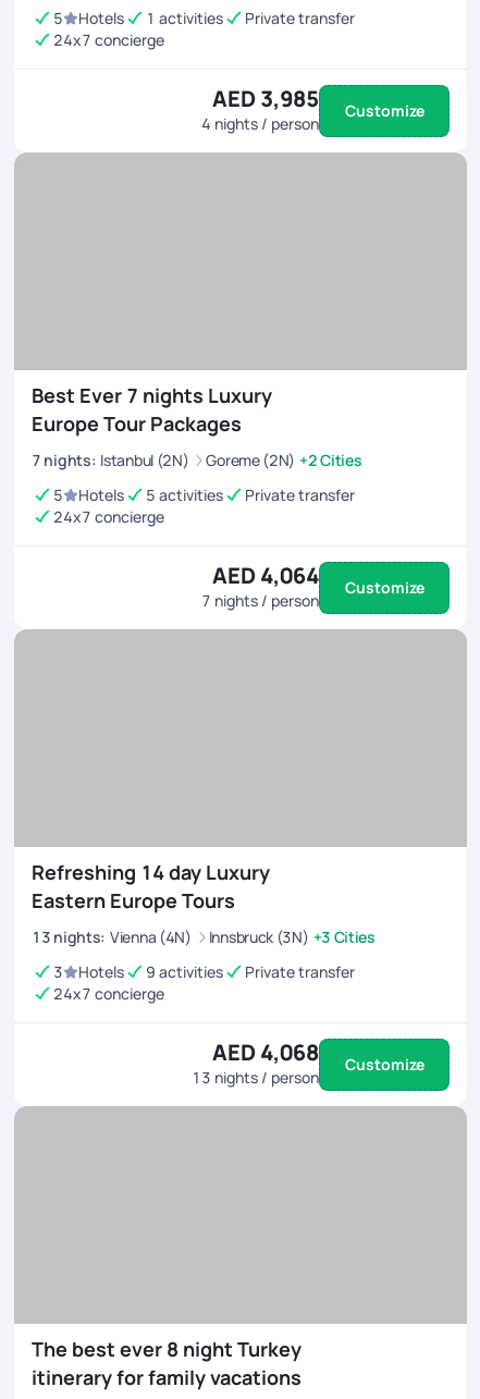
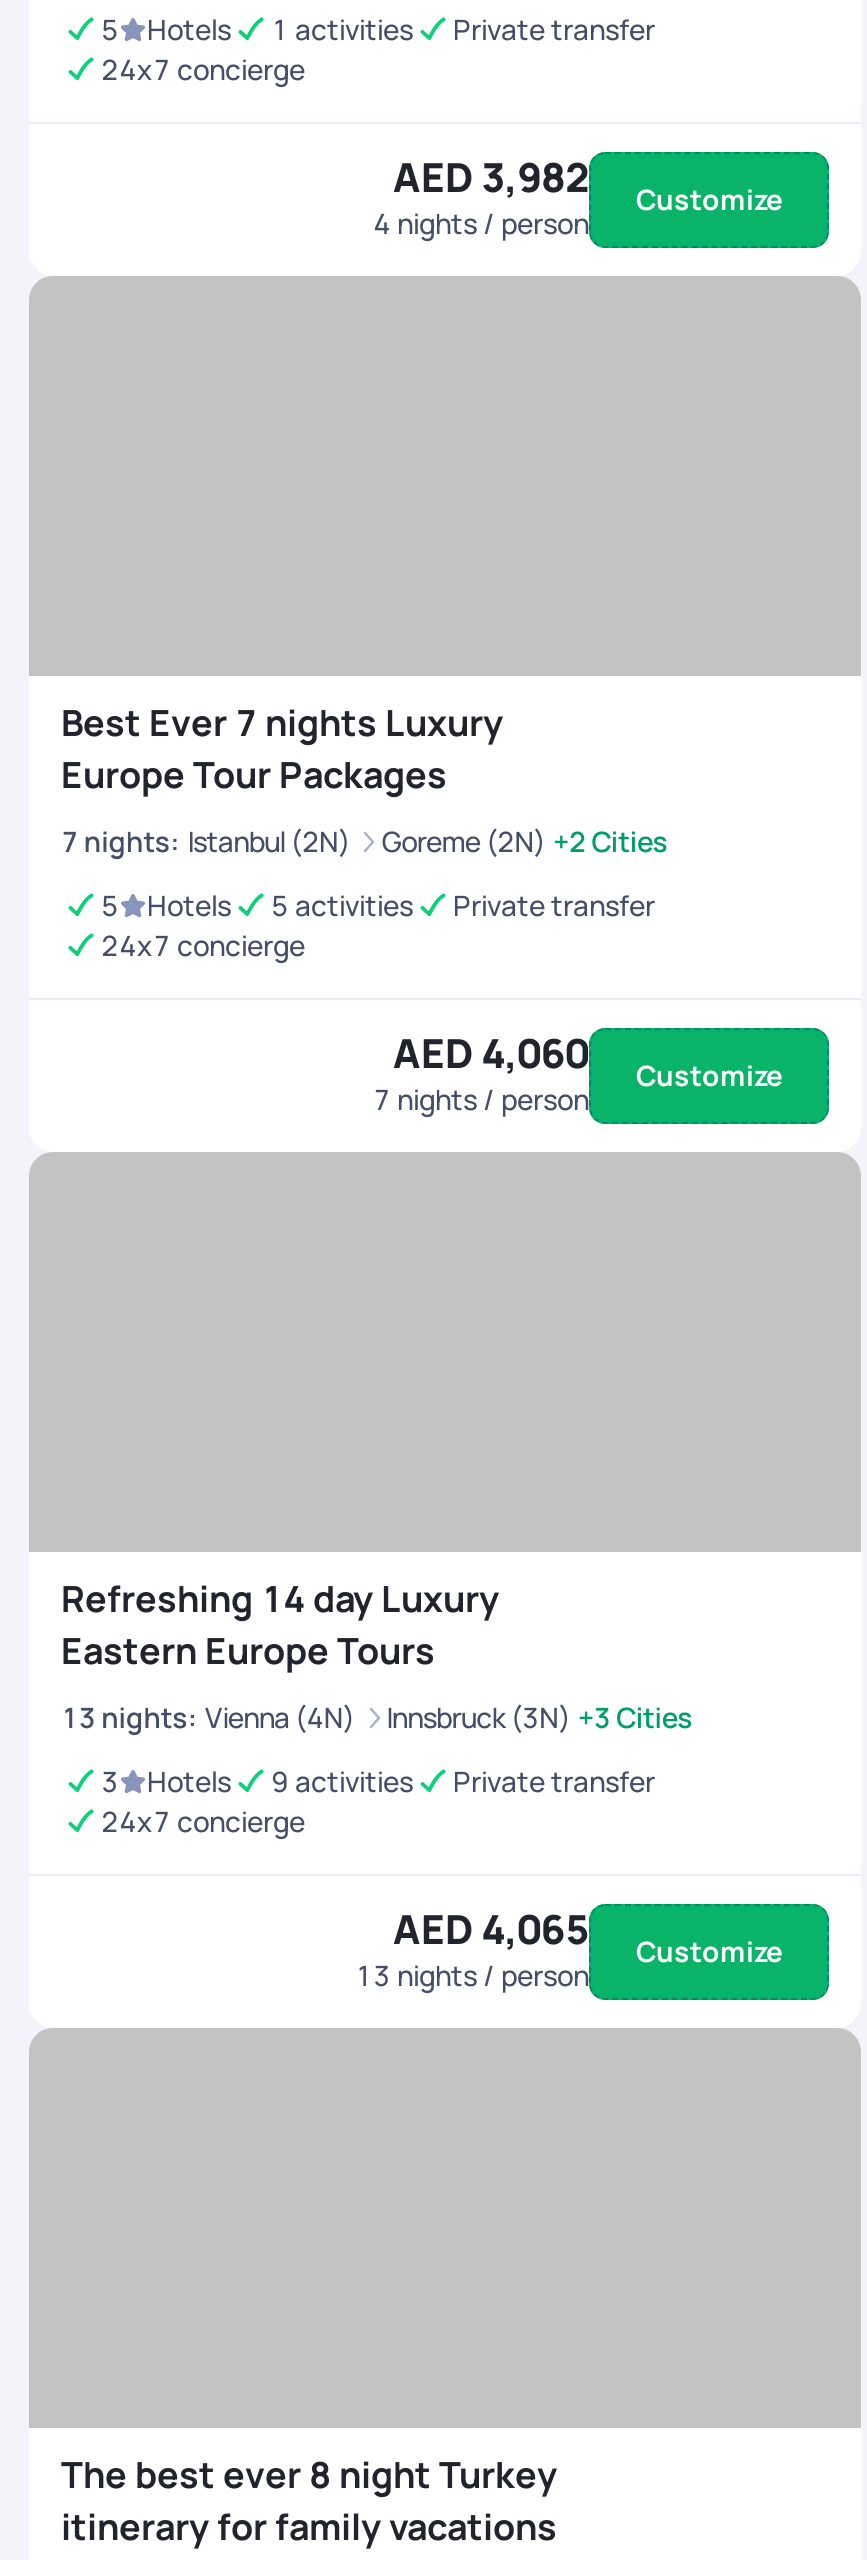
- AED 3,985 Customize
+ AED 3,982 Customize

- AED 4,064 Customize
+ AED 4,060 Customize

- AED 4,068 Customize
+ AED 4,065 Customize
